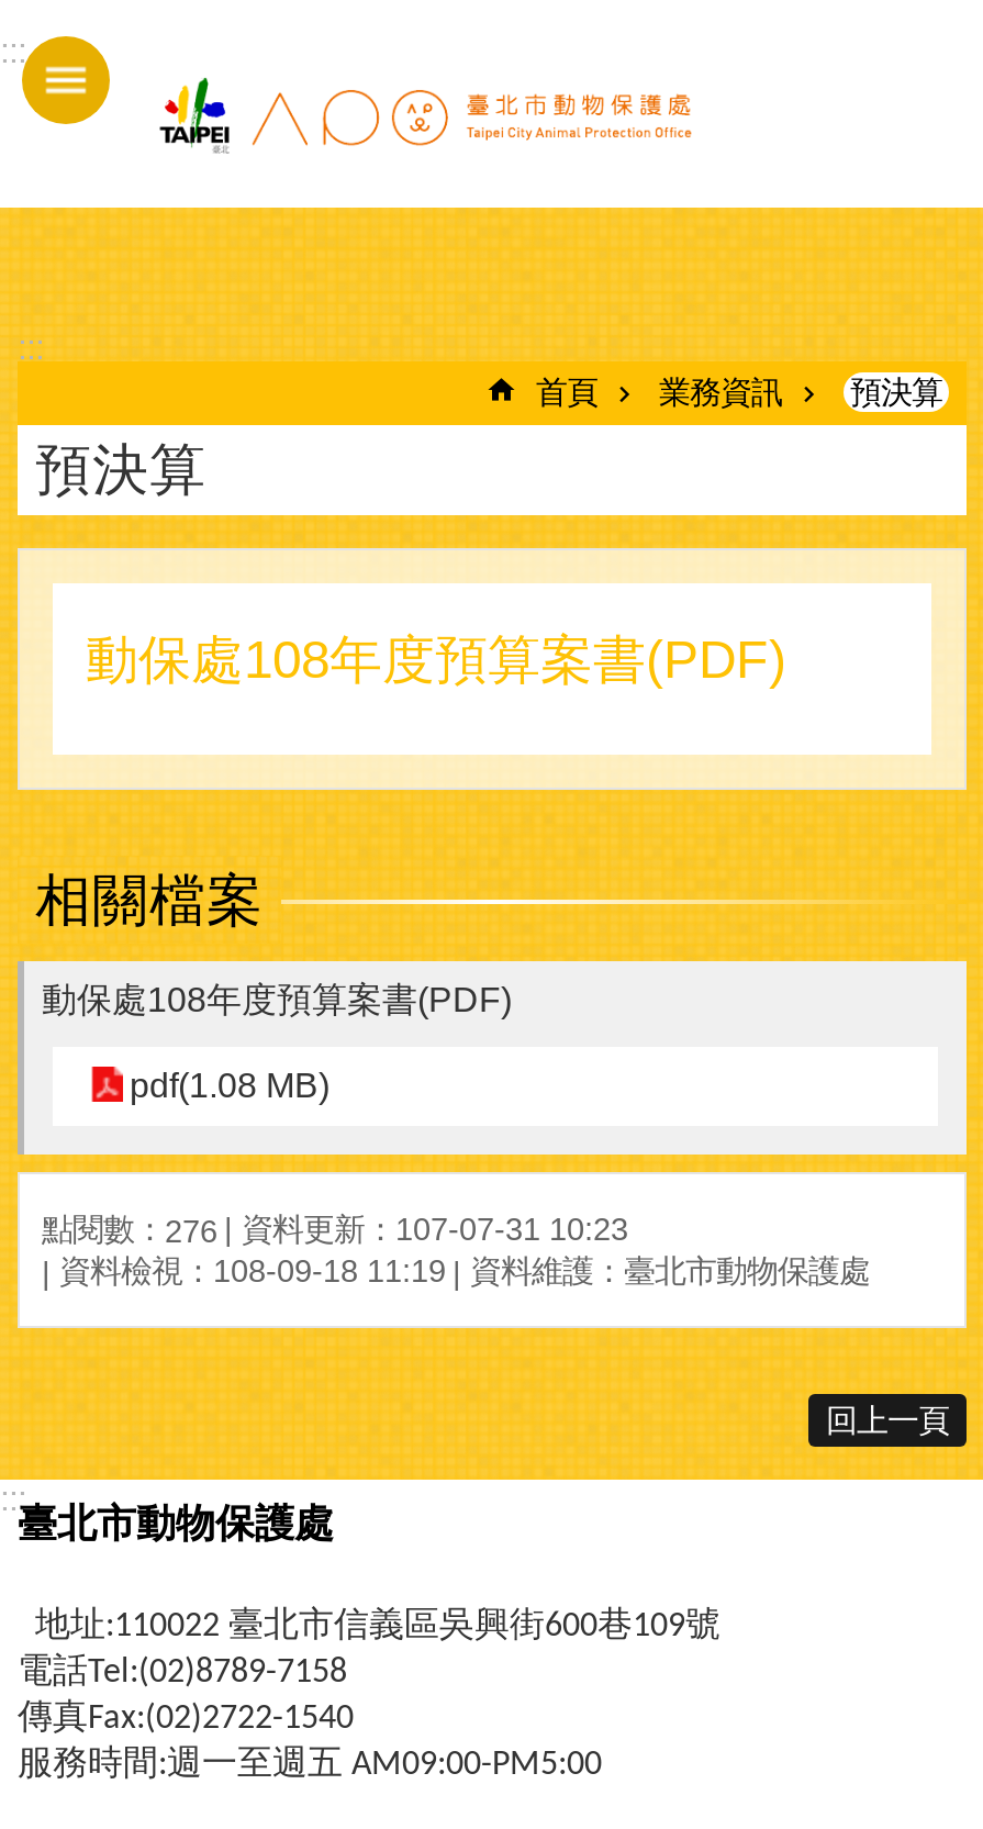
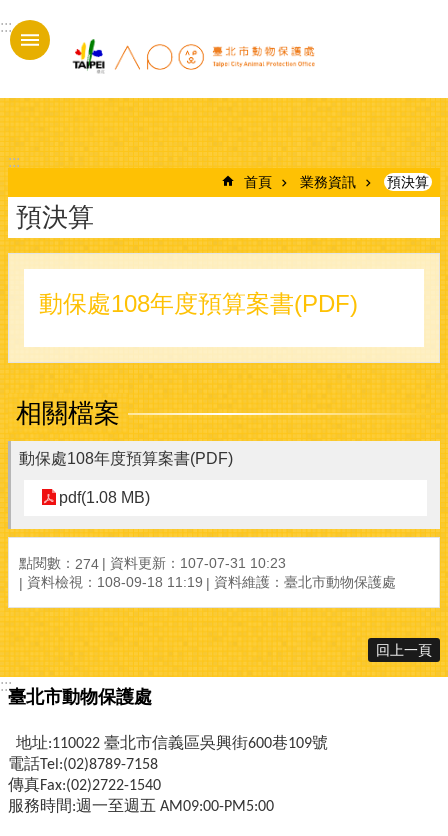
- 點閱數：276 資料更新：107-07-31 10:23
+ 點閱數：274 資料更新：107-07-31 10:23
